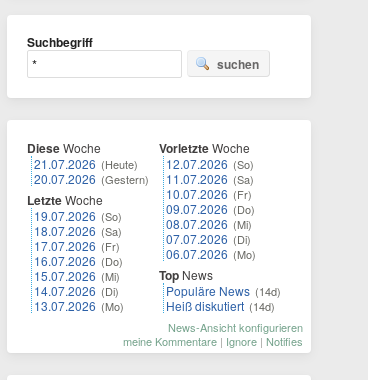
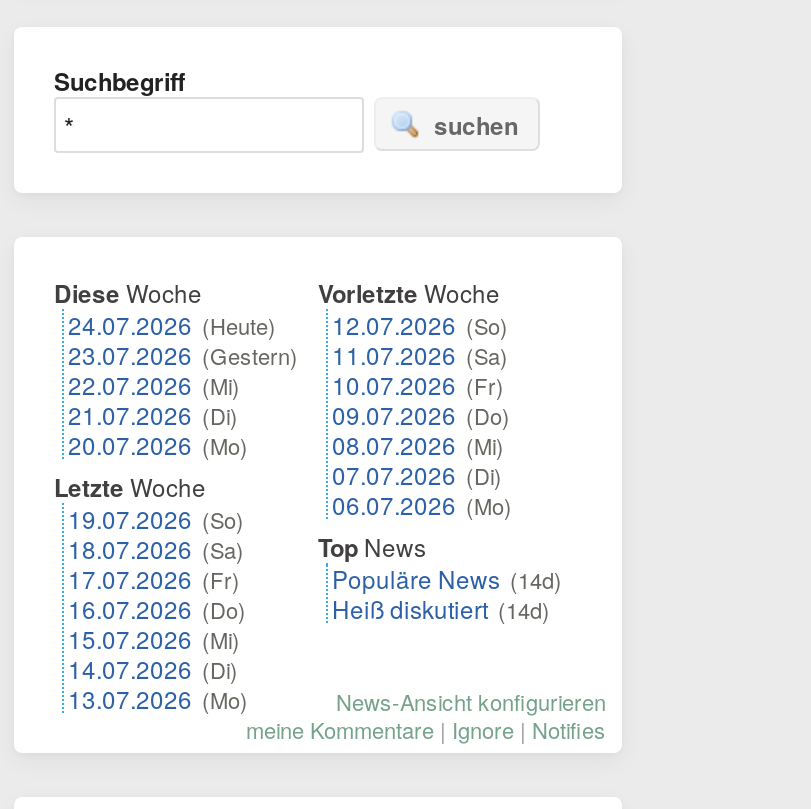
- 21.07.2026 (Heute)
- 20.07.2026 (Gestern)
+ 24.07.2026 (Heute)
+ 23.07.2026 (Gestern)
+ 22.07.2026 (Mi)
+ 21.07.2026 (Di)
+ 20.07.2026 (Mo)

moved down: Letzte Woche | 19.07.2026 (So) | 18.07.2026 (Sa) | 17.07.2026 (Fr) | 16.07.2026 (Do) | 15.07.2026 (Mi) | 14.07.2026 (Di) | 13.07.2026 (Mo)
